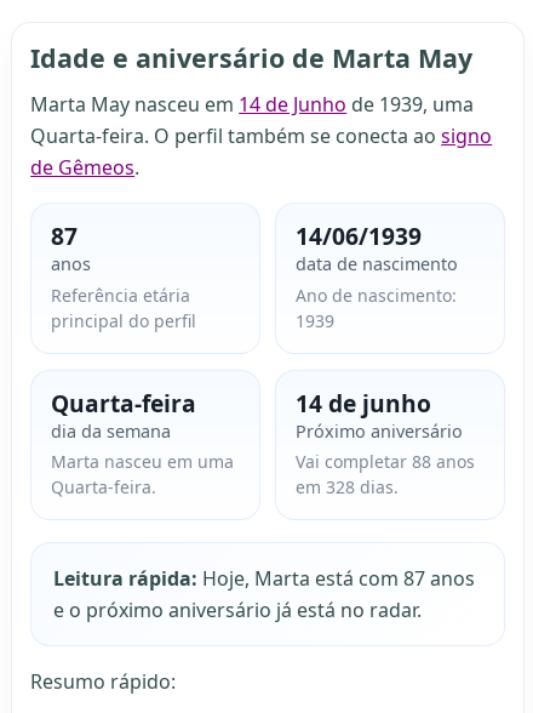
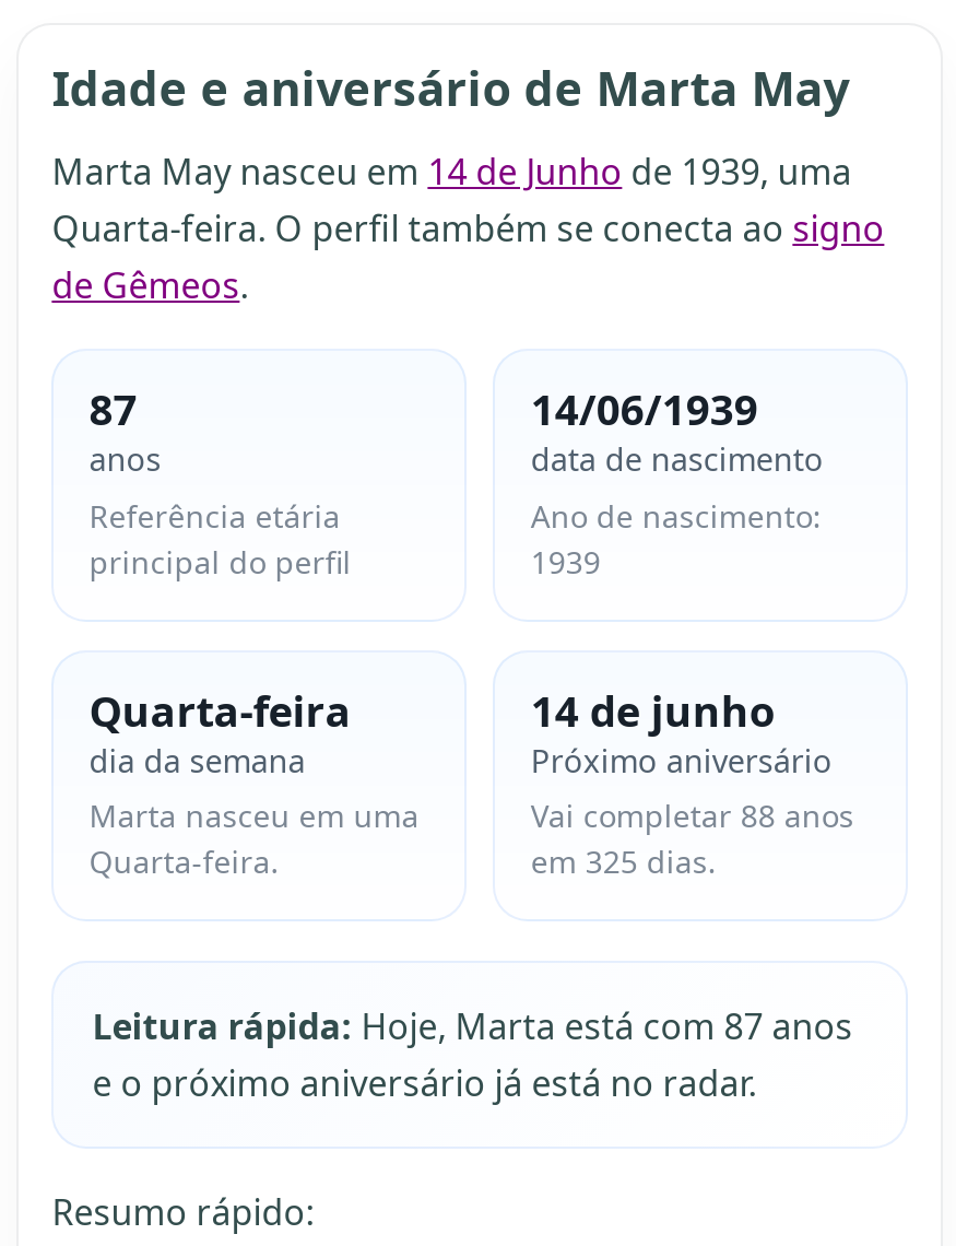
- em 328 dias.
+ em 325 dias.
